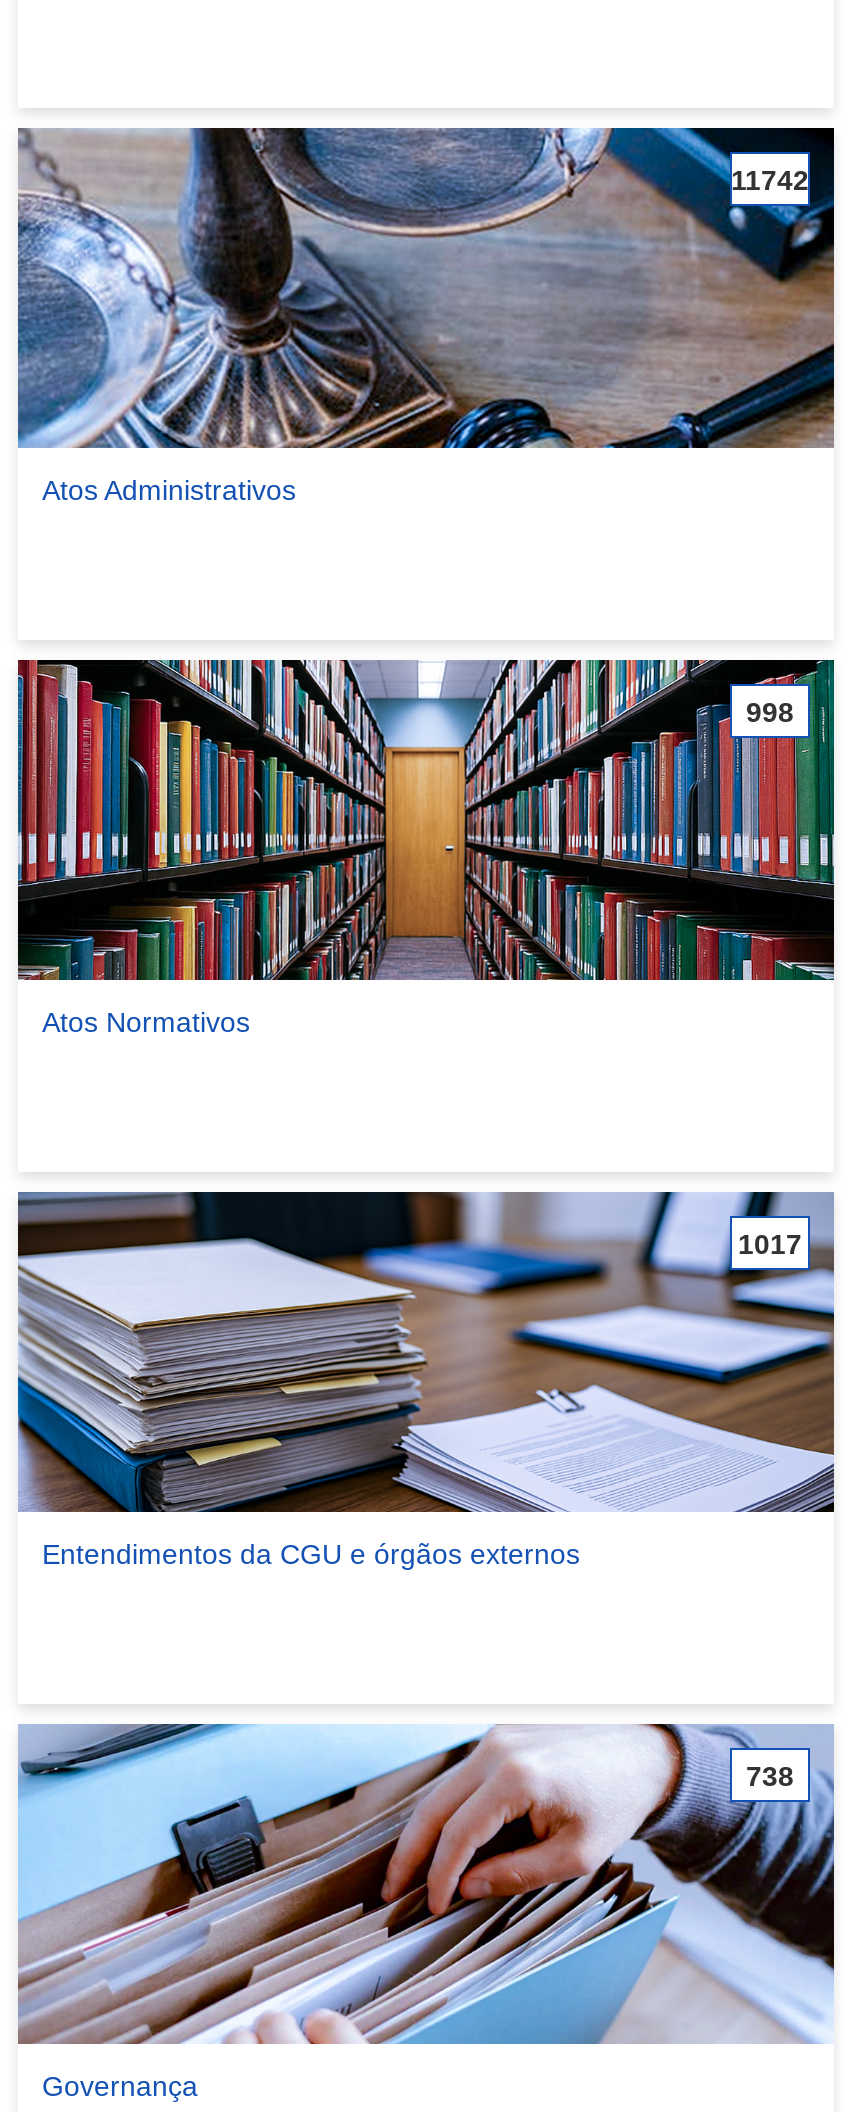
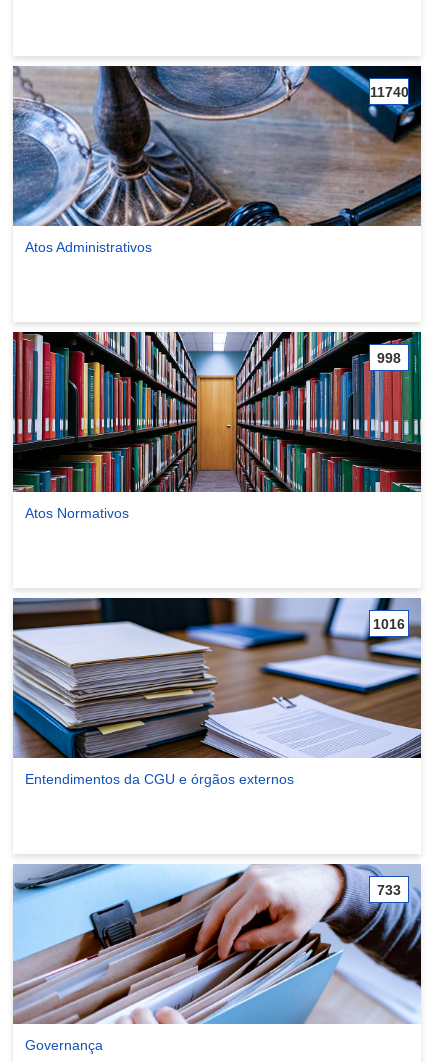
- 11742
+ 11740

- 1017
+ 1016

- 738
+ 733
